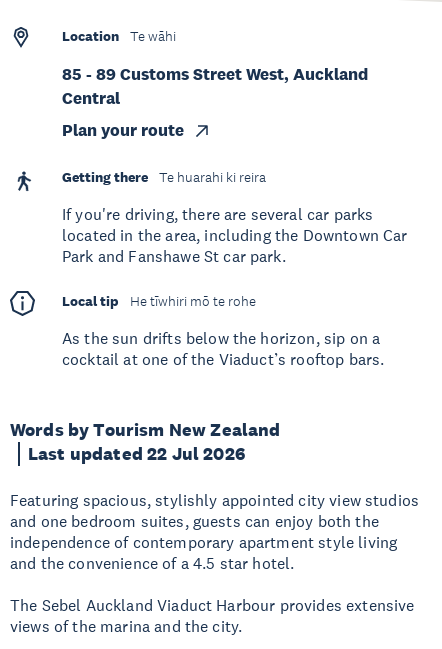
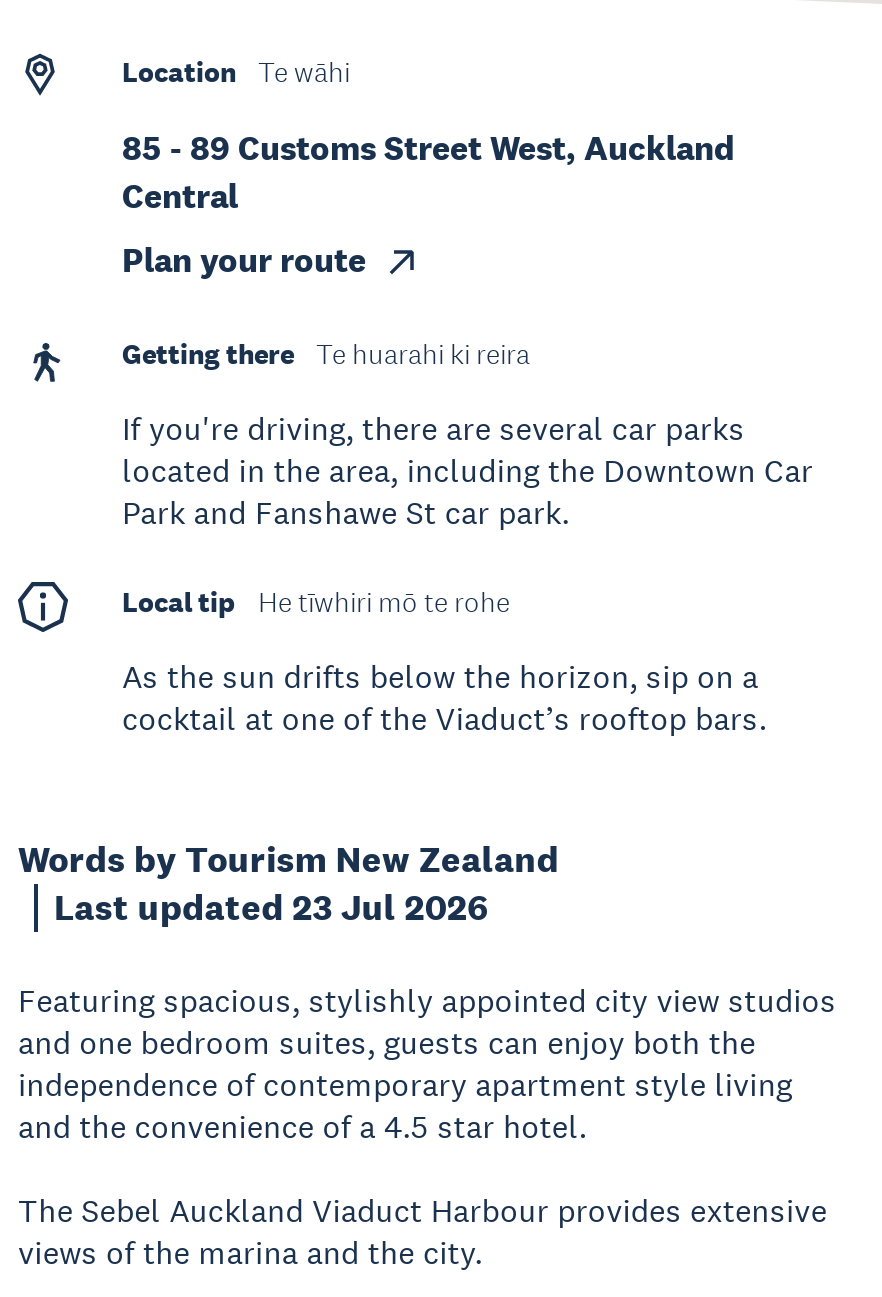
- Last updated 22 Jul 2026
+ Last updated 23 Jul 2026
